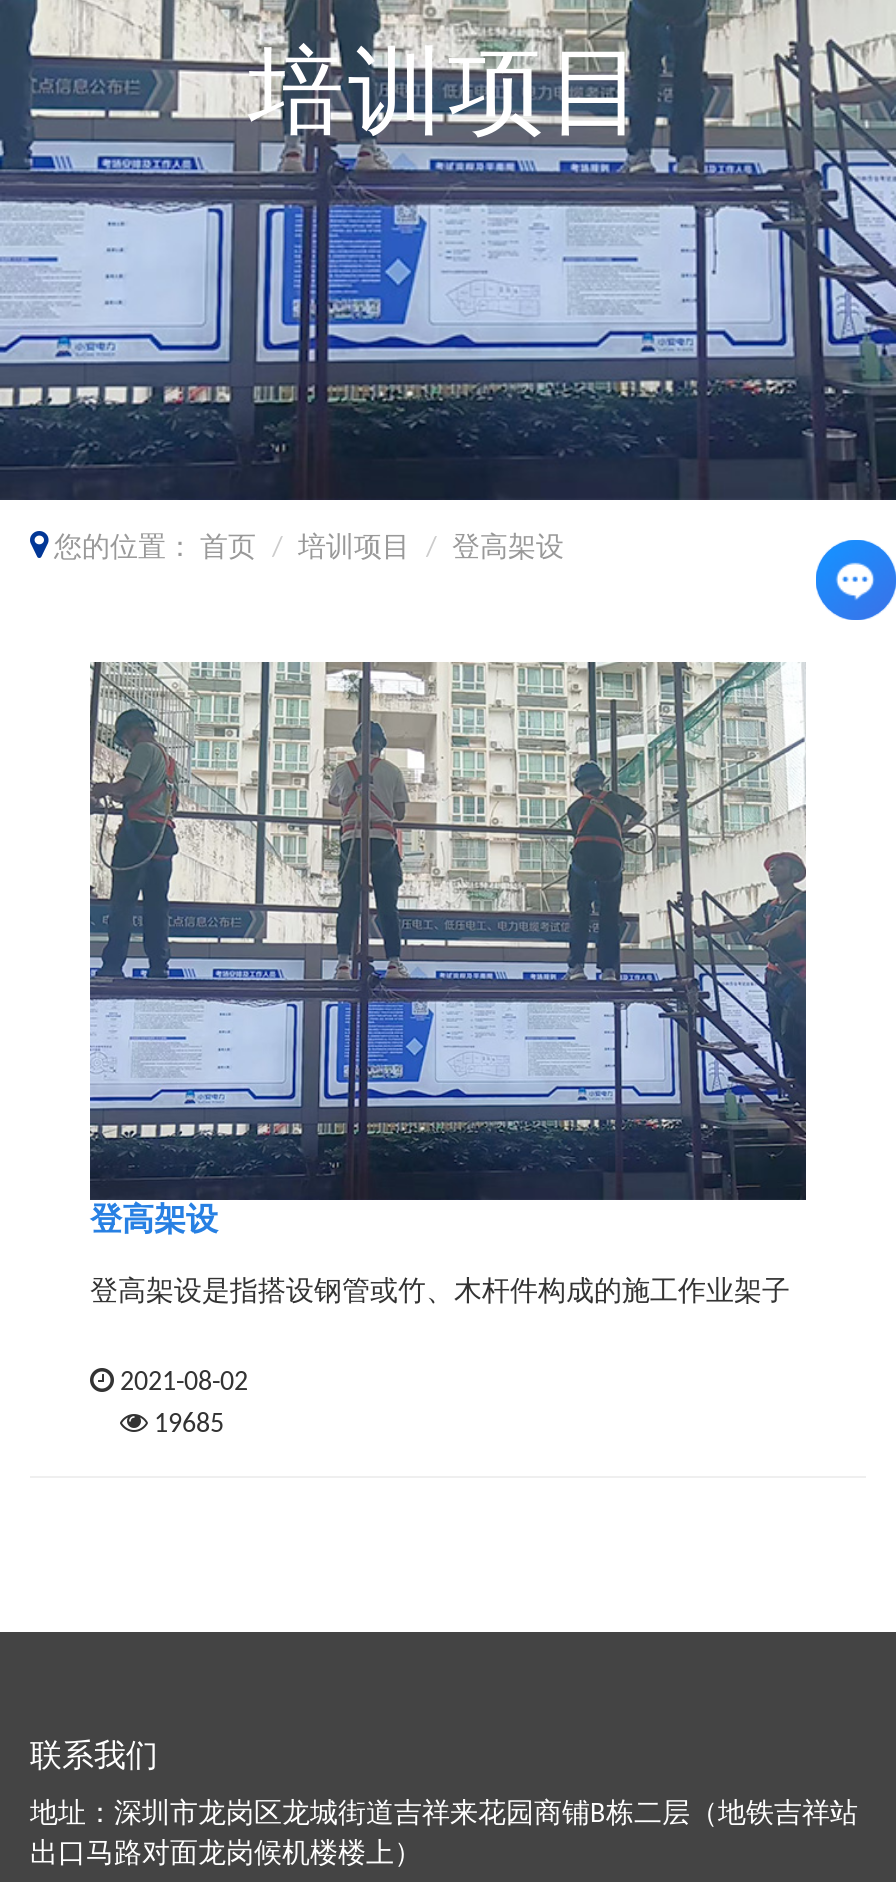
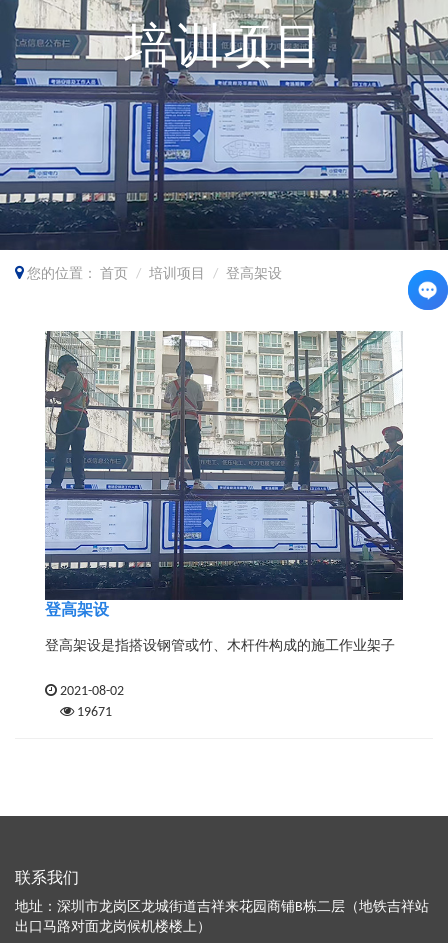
- 19685
+ 19671
